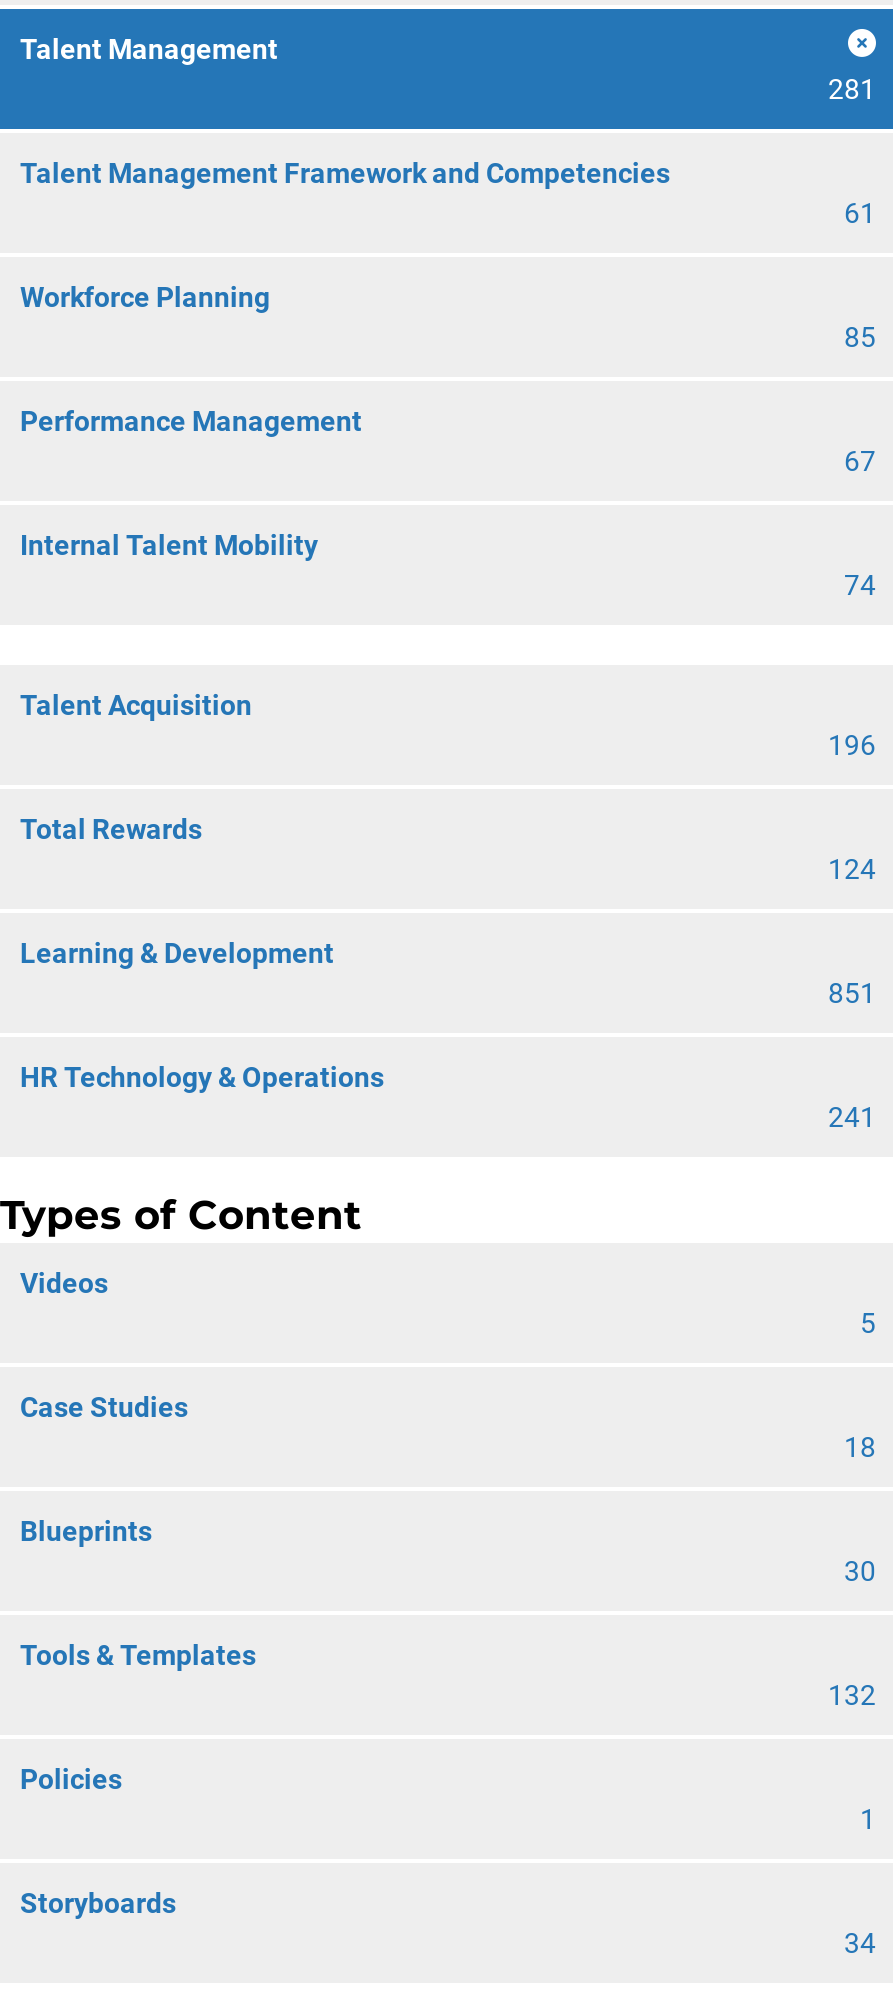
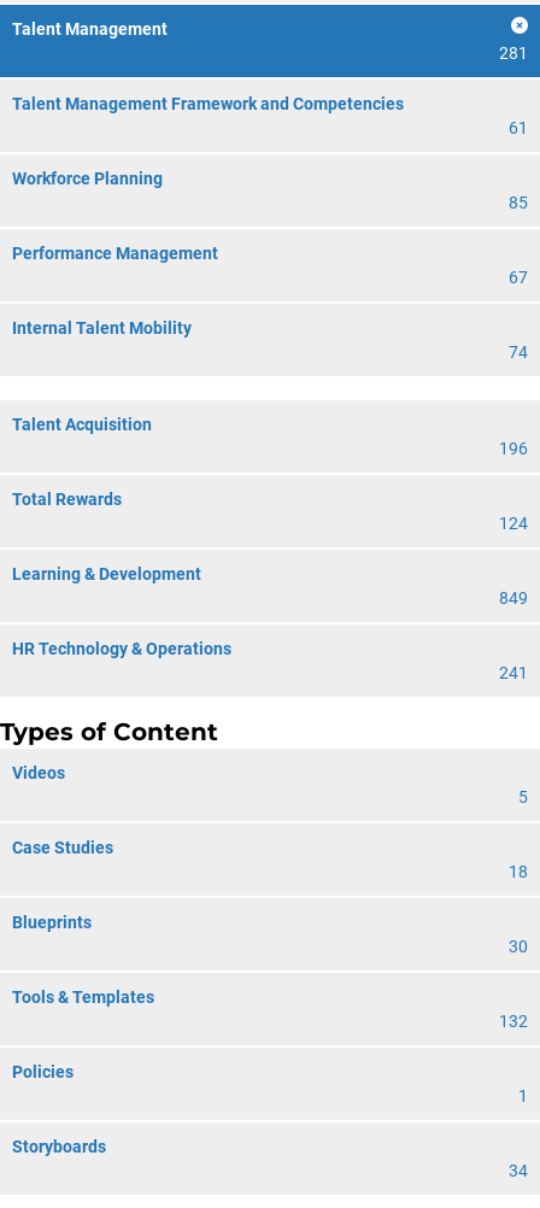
- 851
+ 849
